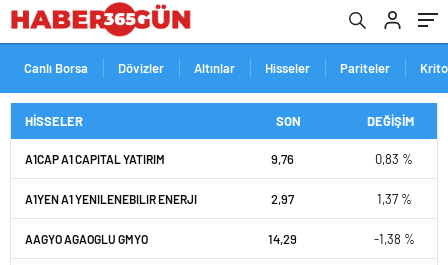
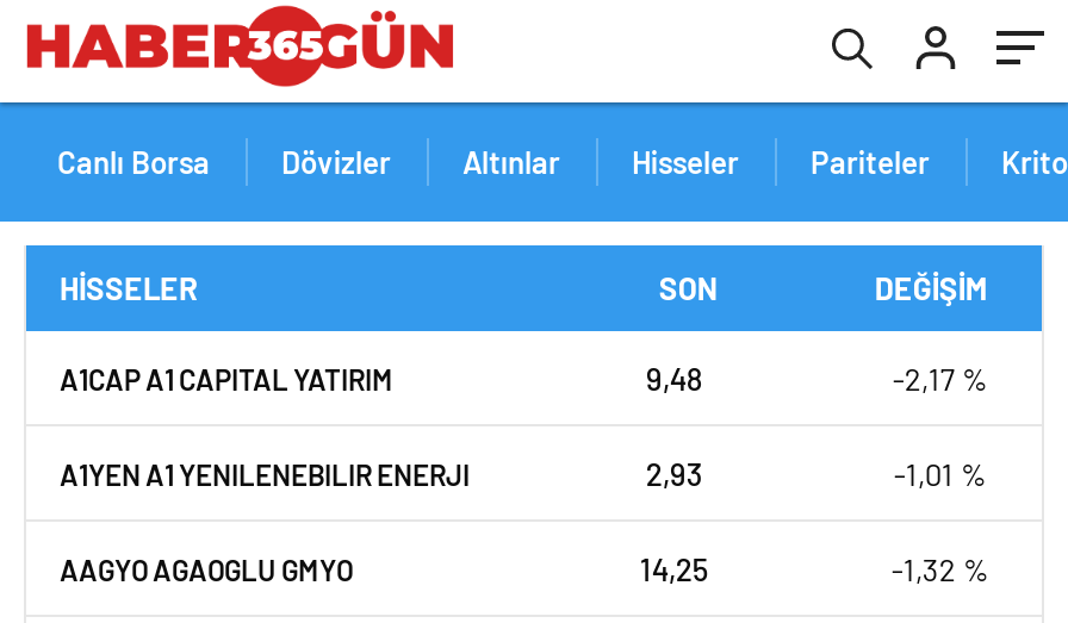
- 9,76
+ 9,48

- 0,83 %
+ -2,17 %

- 2,97
+ 2,93

- 1,37 %
+ -1,01 %

- 14,29
+ 14,25

- -1,38 %
+ -1,32 %
